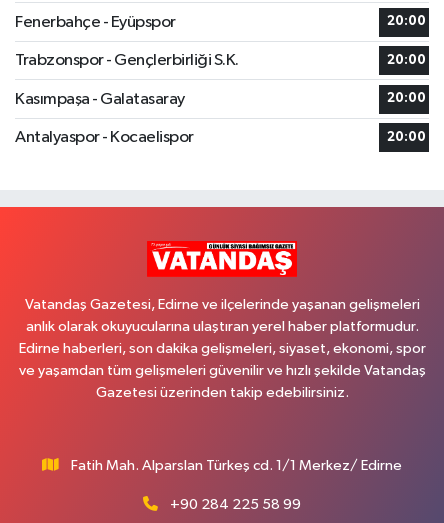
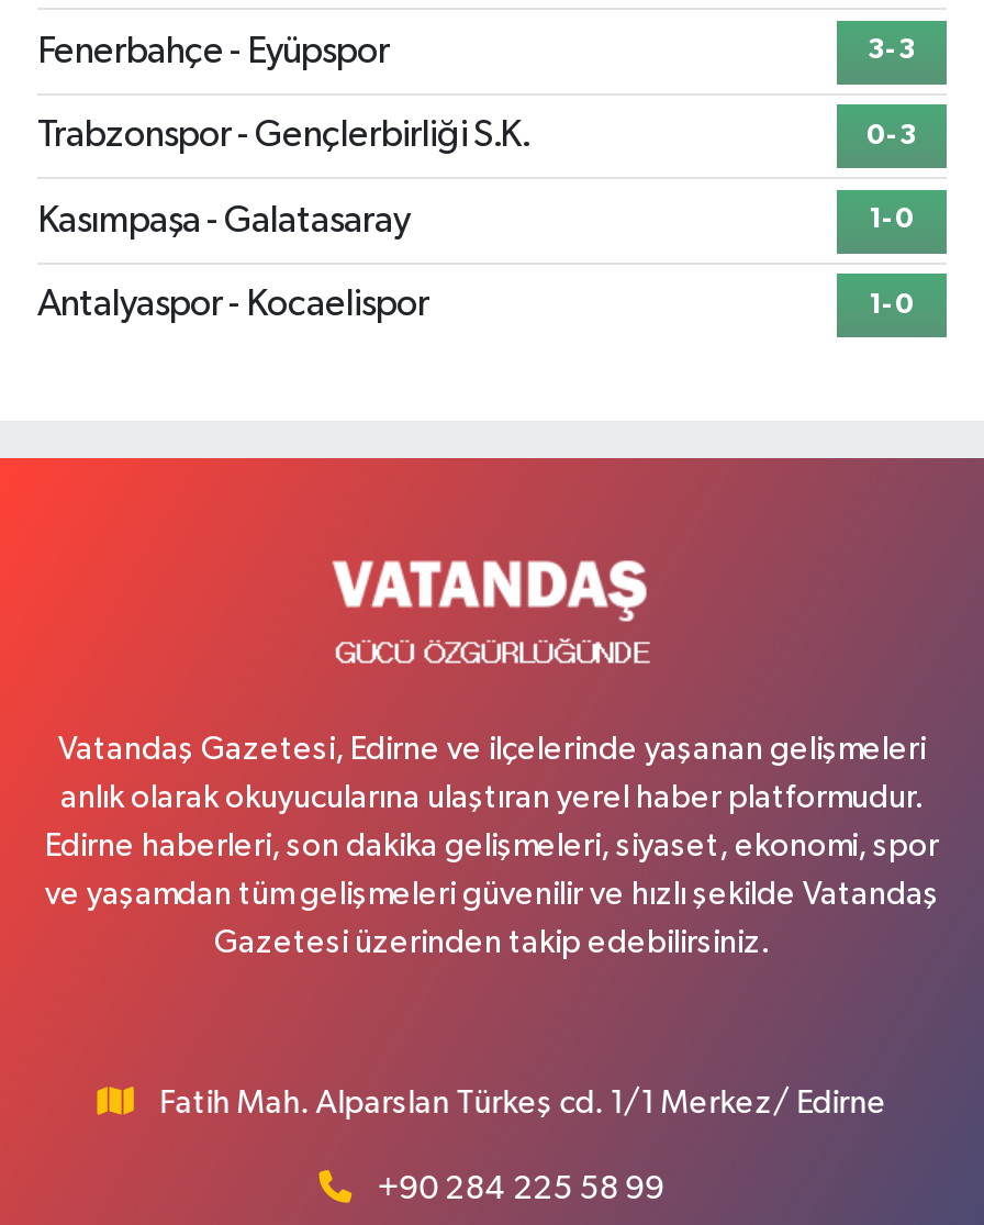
- 20:00
+ 3-3

- 20:00
+ 0-3

- 20:00
+ 1-0

- 20:00
+ 1-0

- [image]
+ [image]
